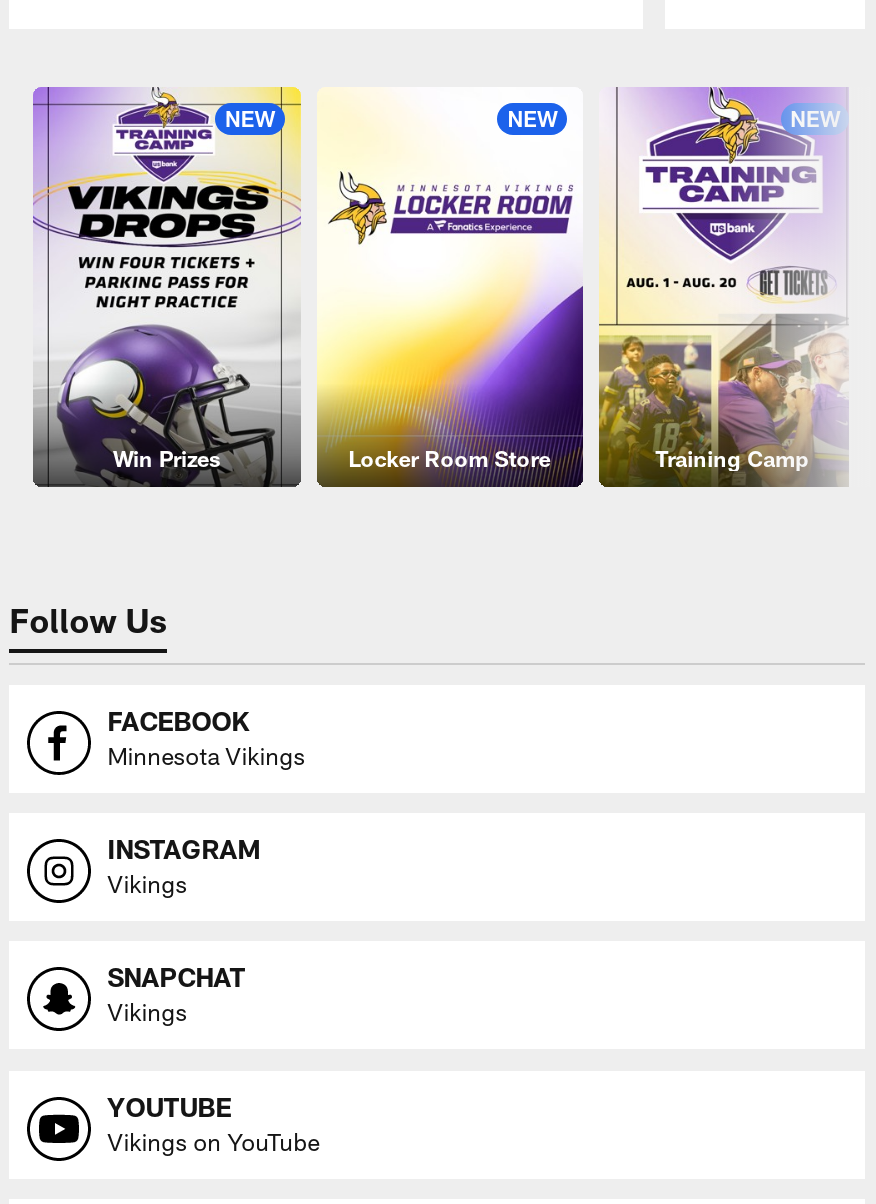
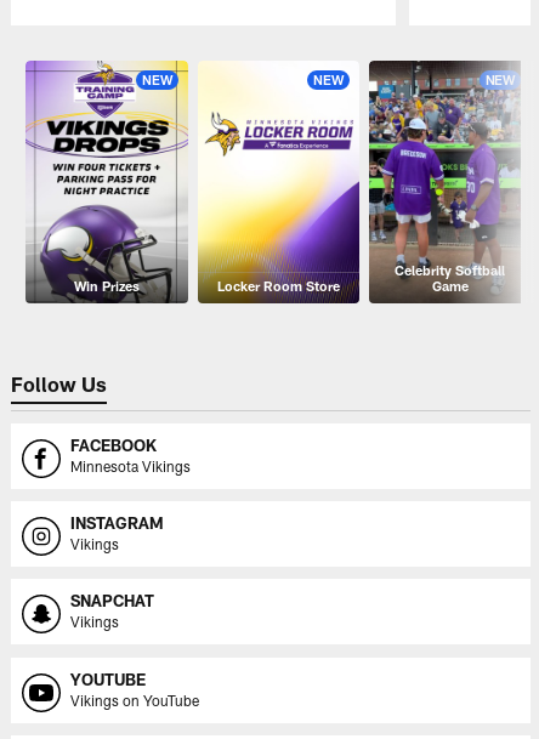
- [image]
- Training Camp
+ [image]
+ Celebrity Softball
+ Game
